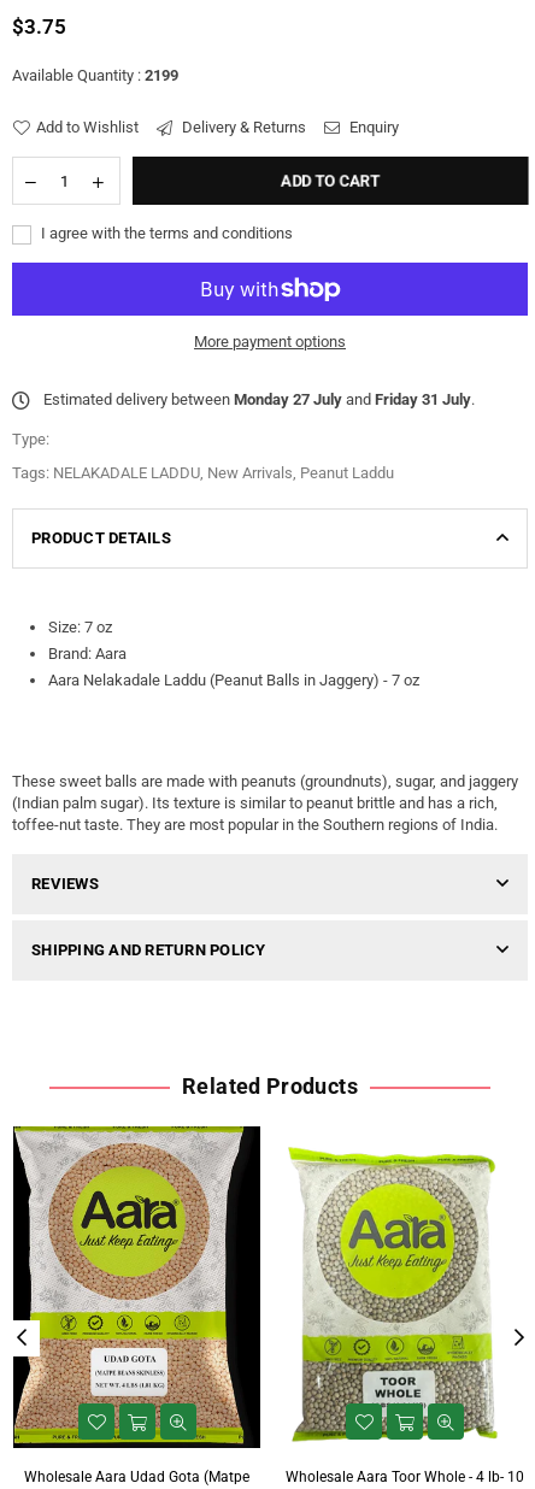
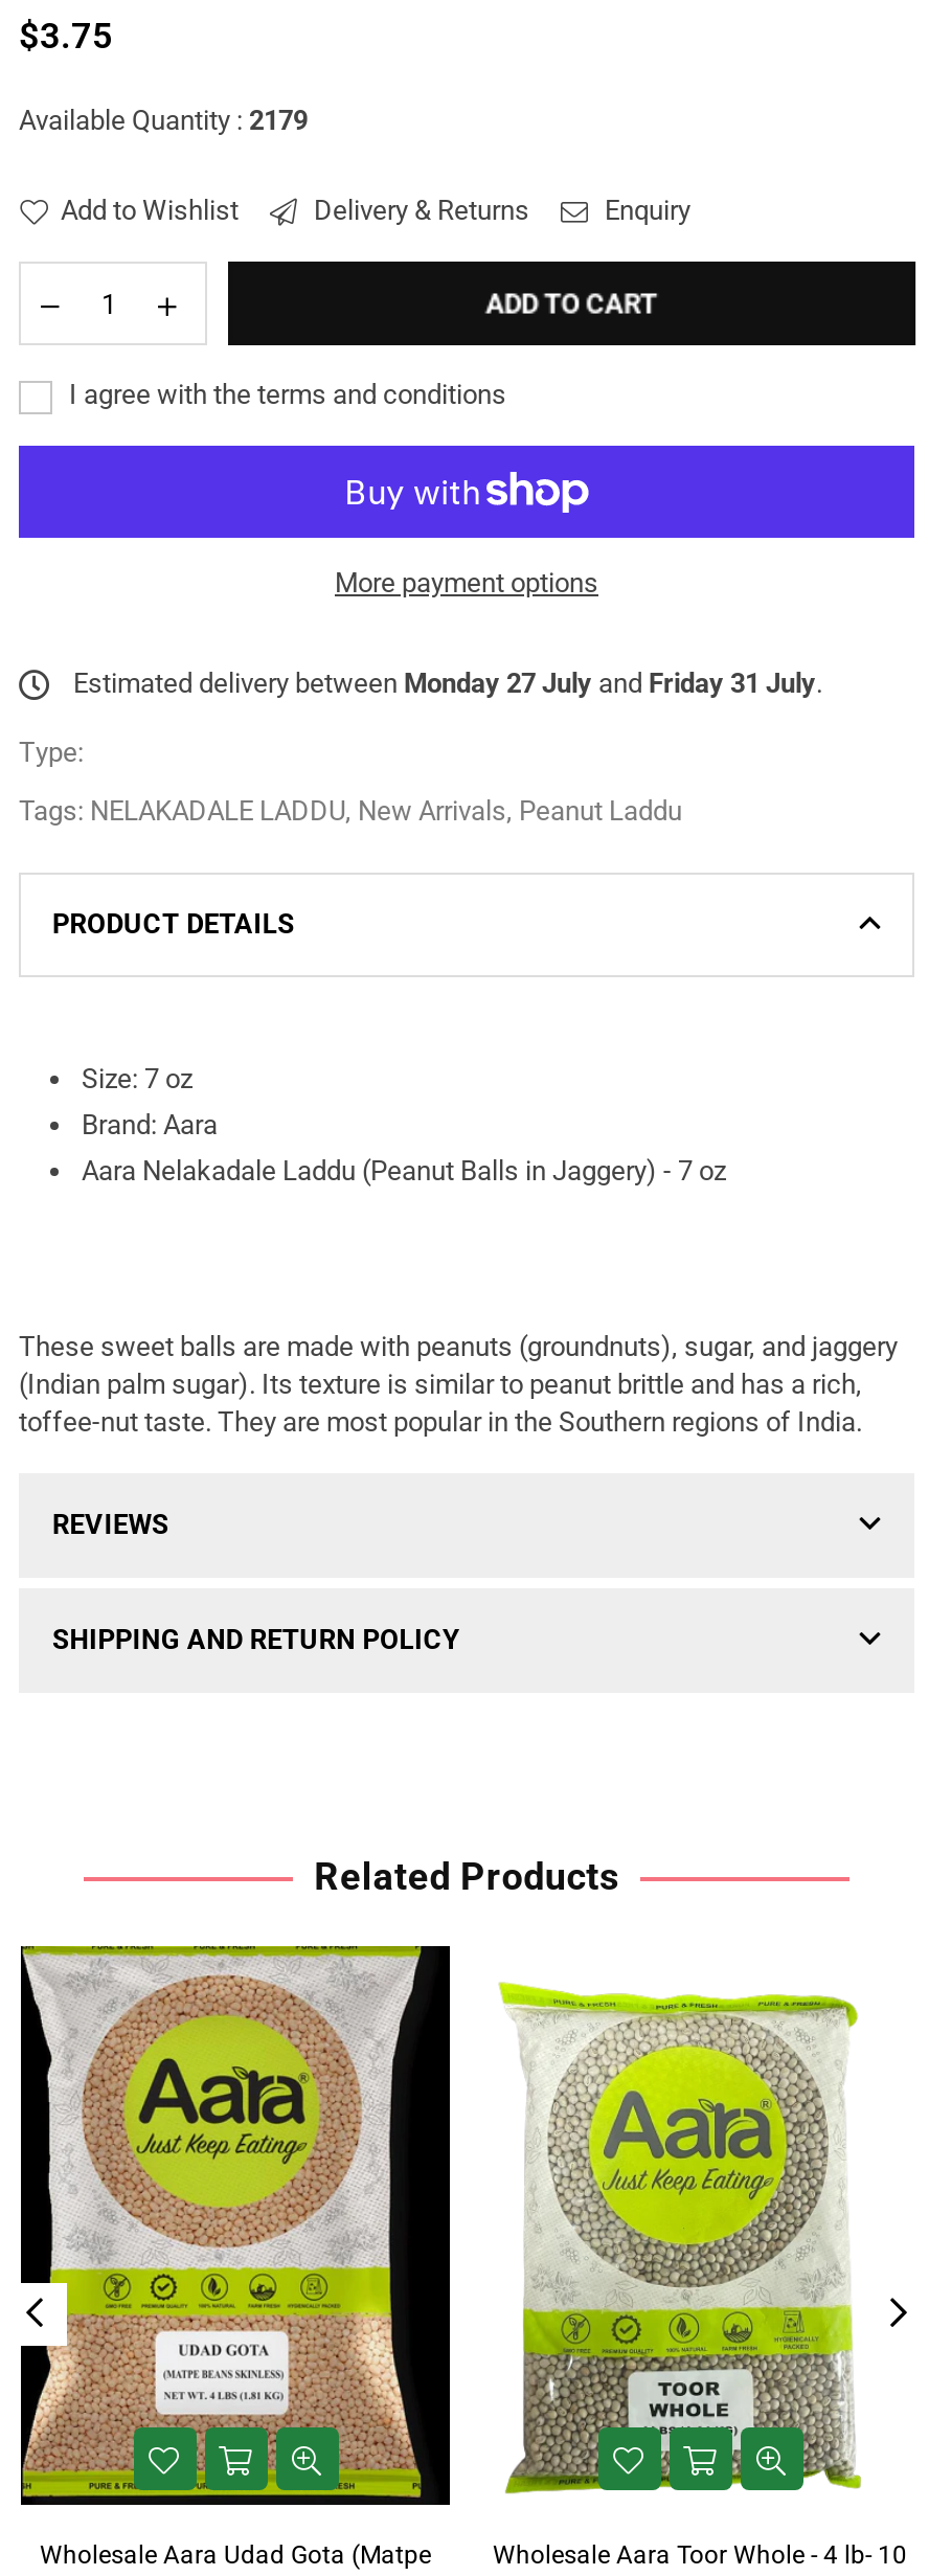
- Available Quantity : 2199
+ Available Quantity : 2179
